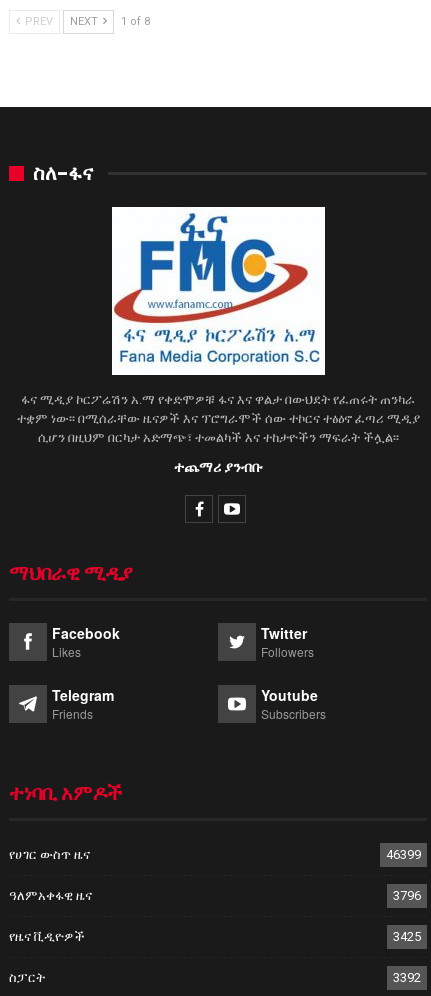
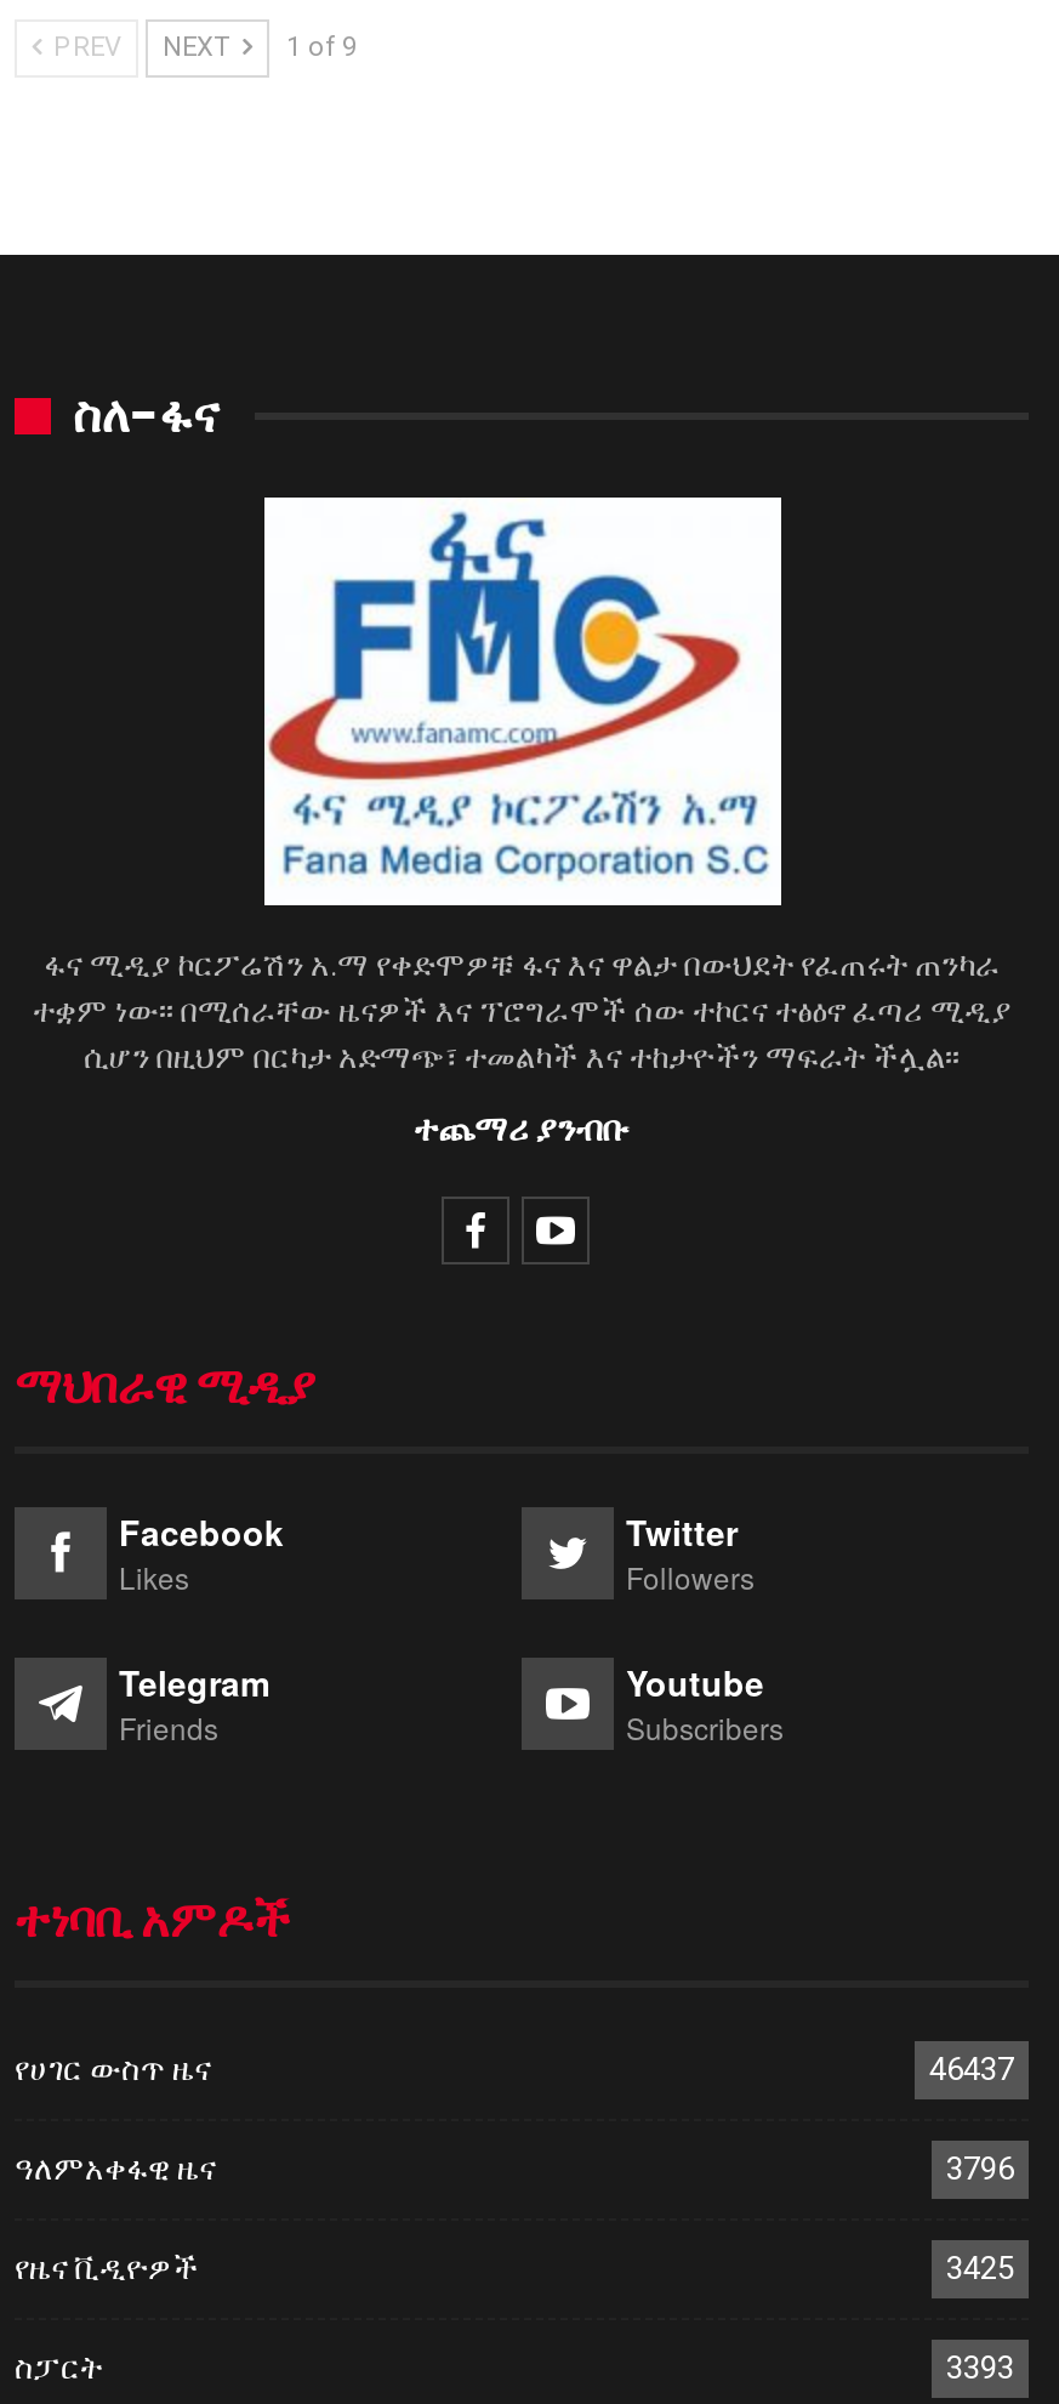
- PREV NEXT 1 of 8
+ PREV NEXT 1 of 9

- 46399
+ 46437

- 3392
+ 3393
